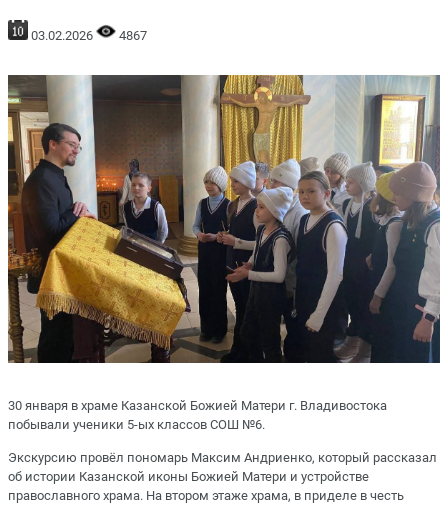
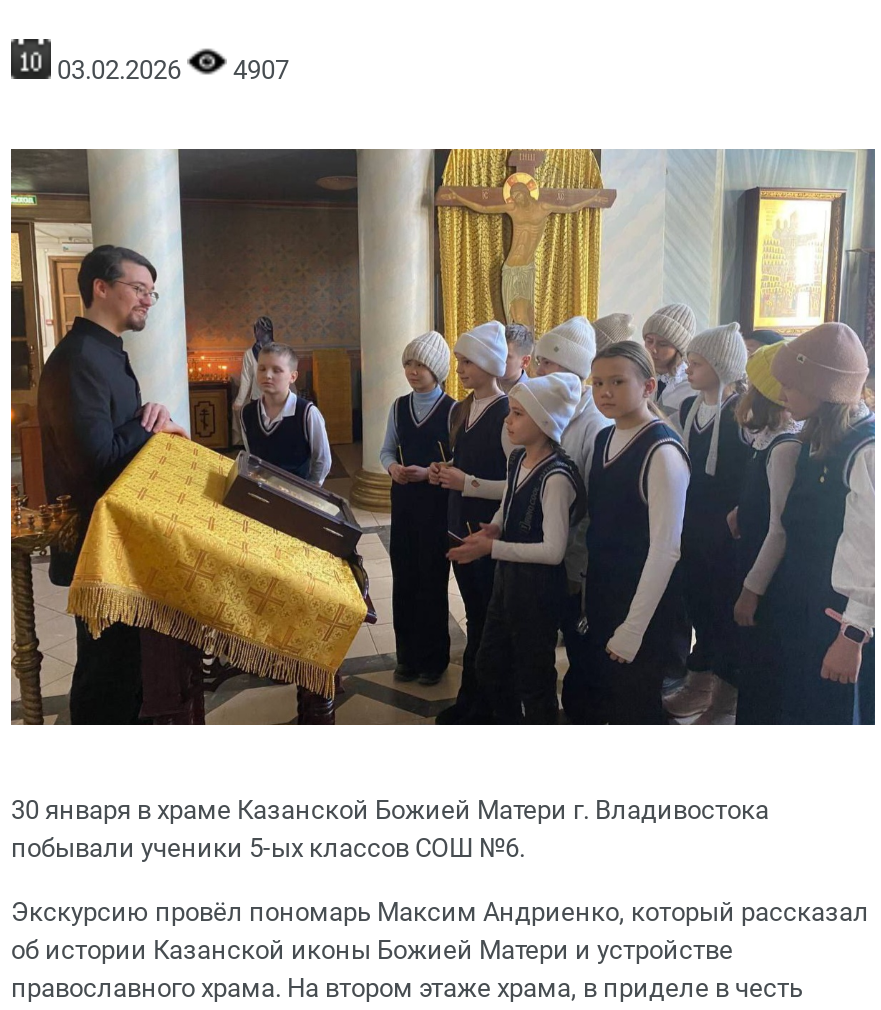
- 03.02.2026 4867
+ 03.02.2026 4907
